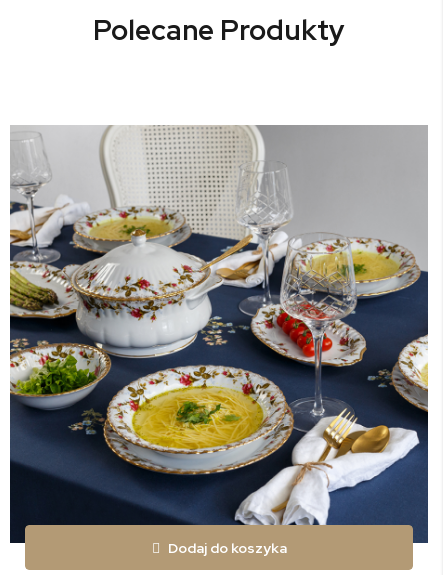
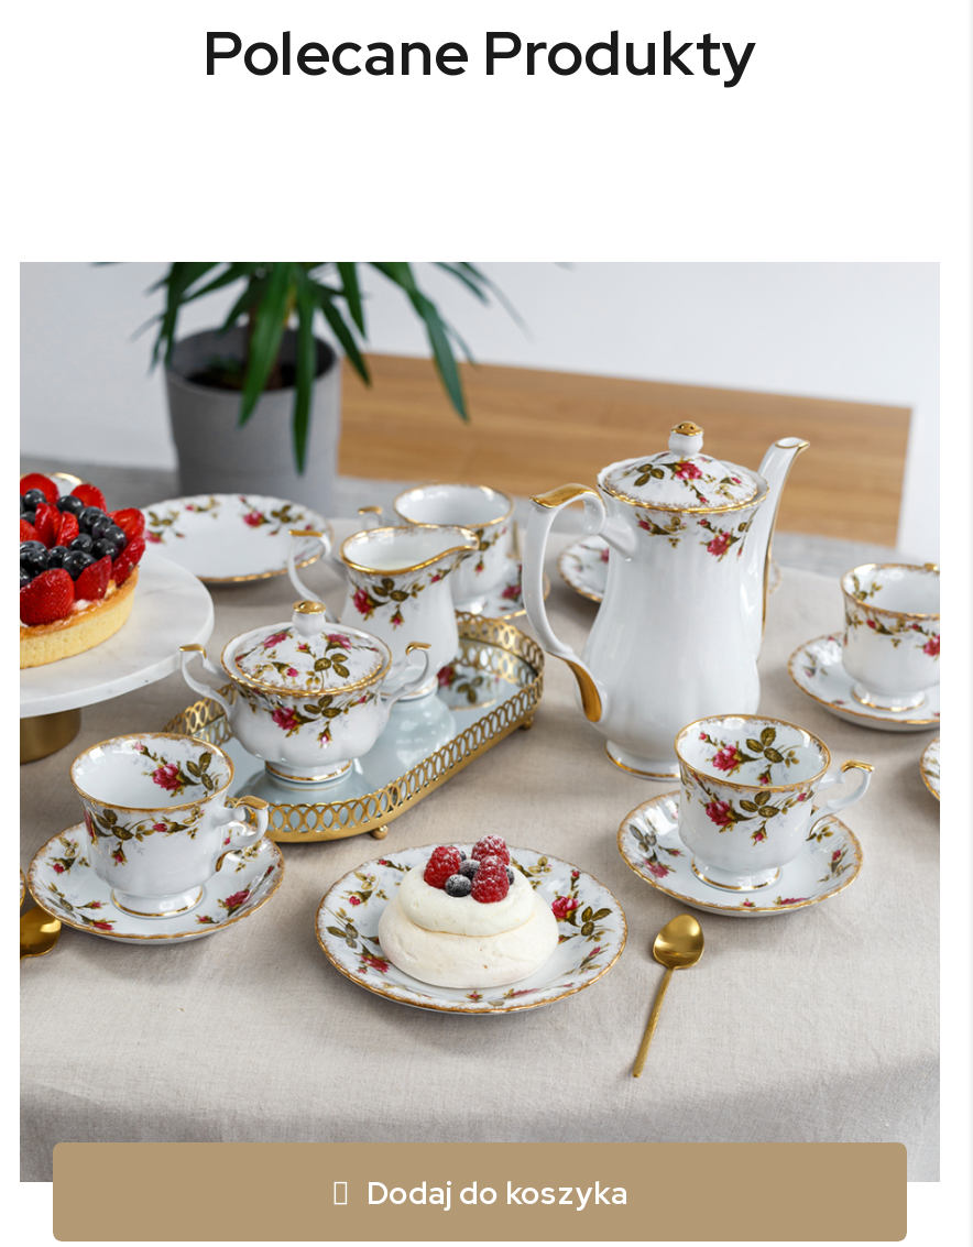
- [image]
+ [image]
